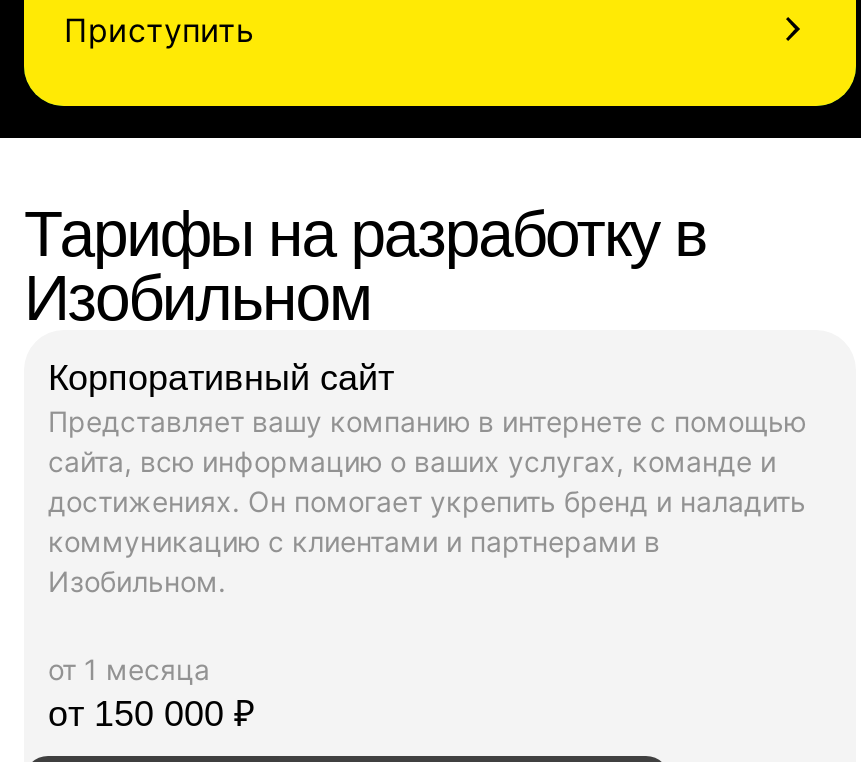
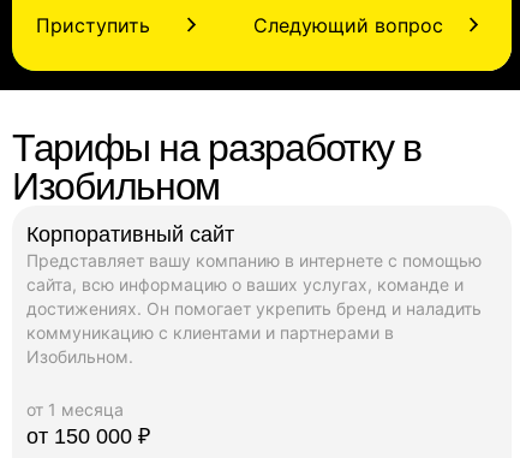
+ Следующий вопрос
